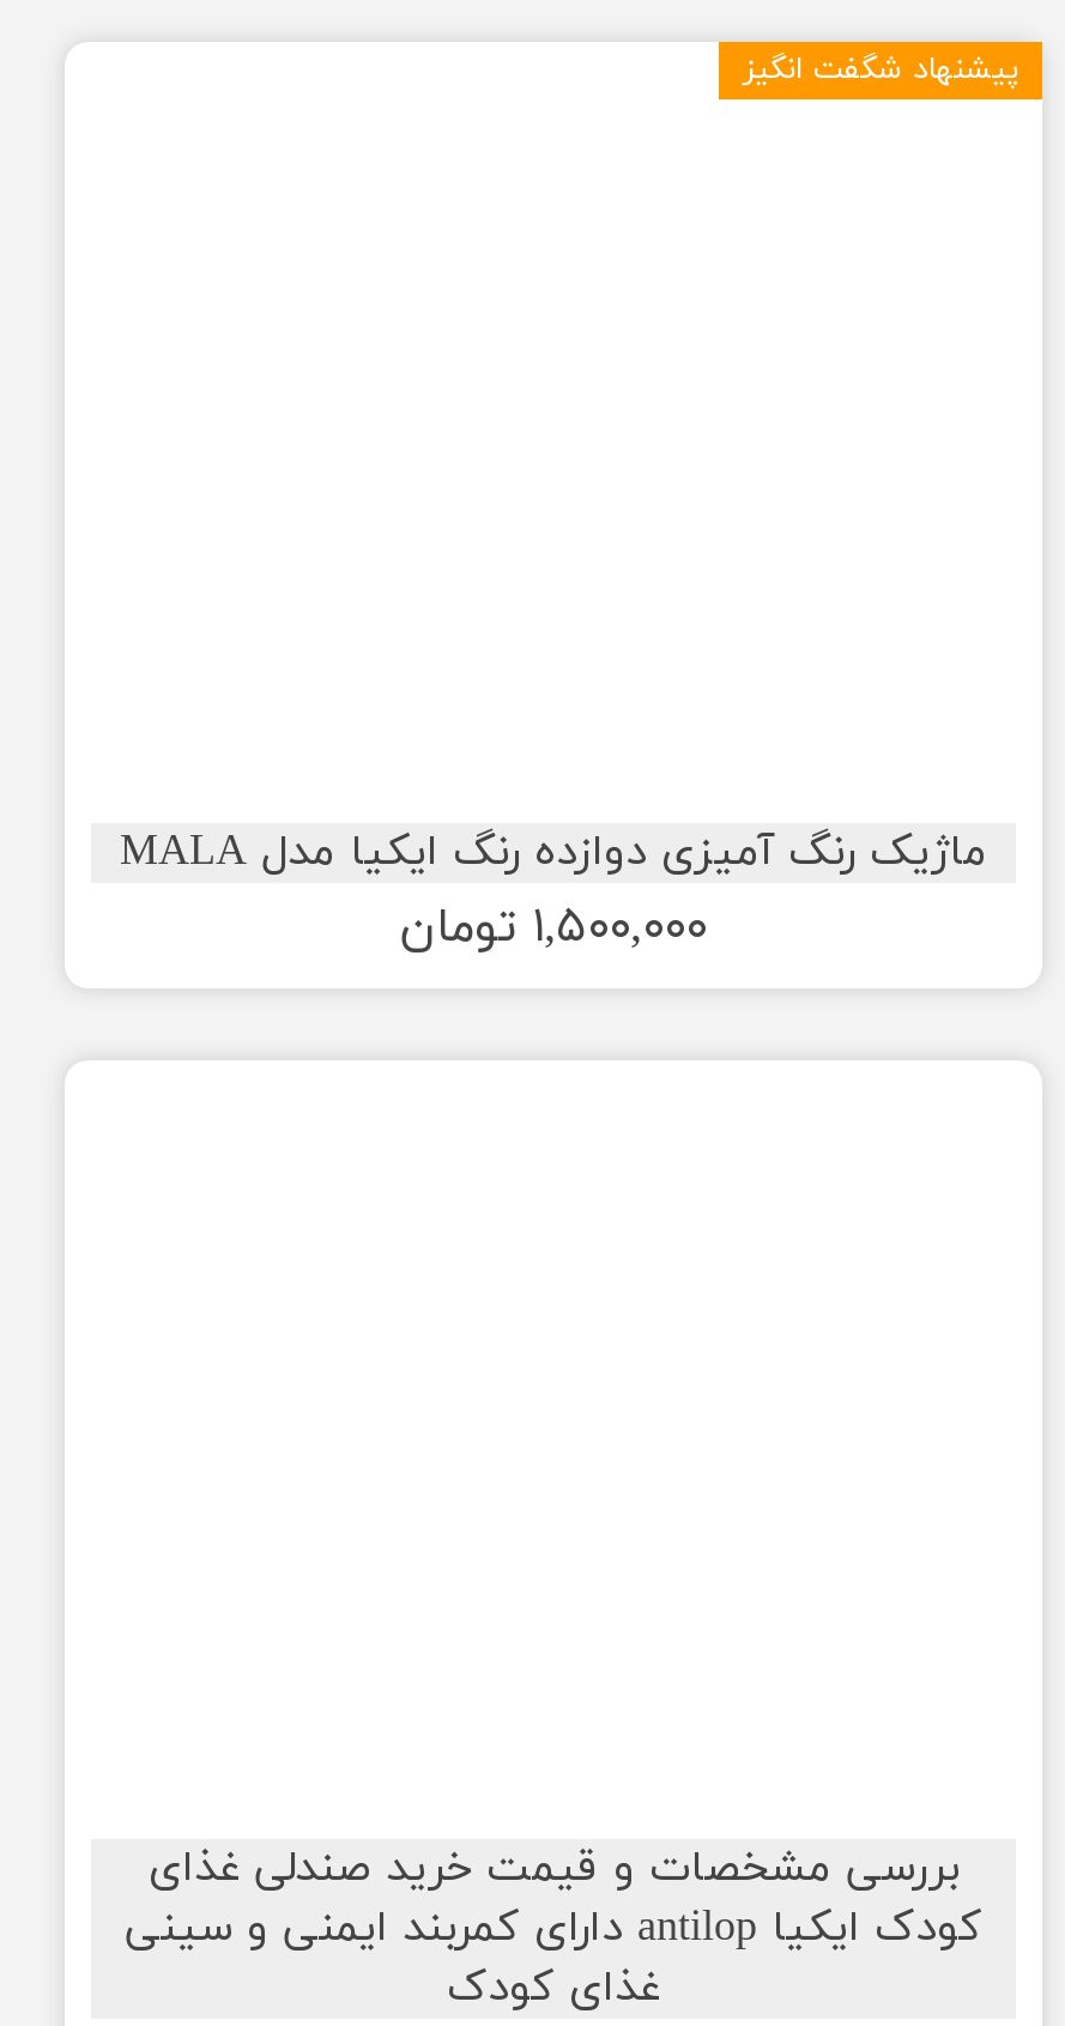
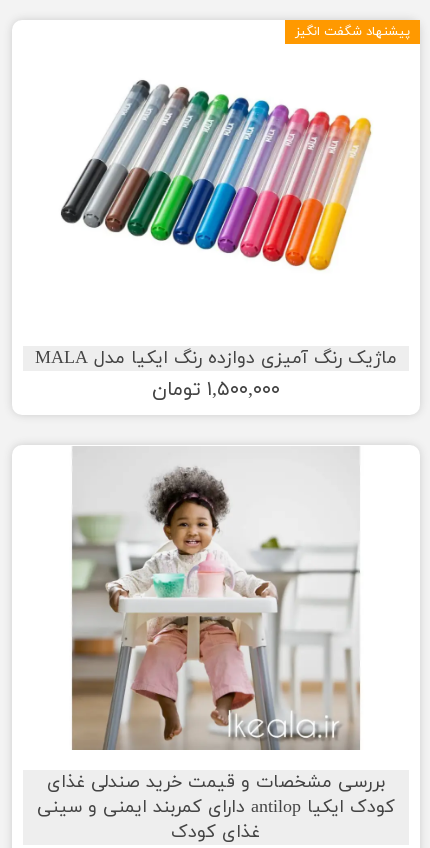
+ [image]

+ [image]
